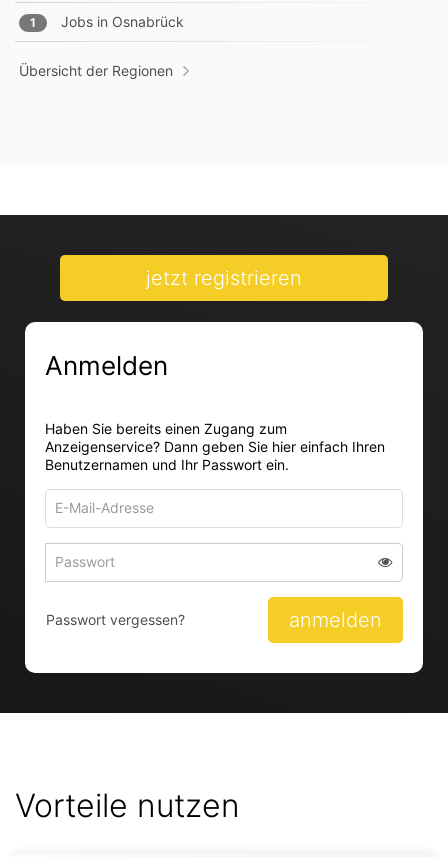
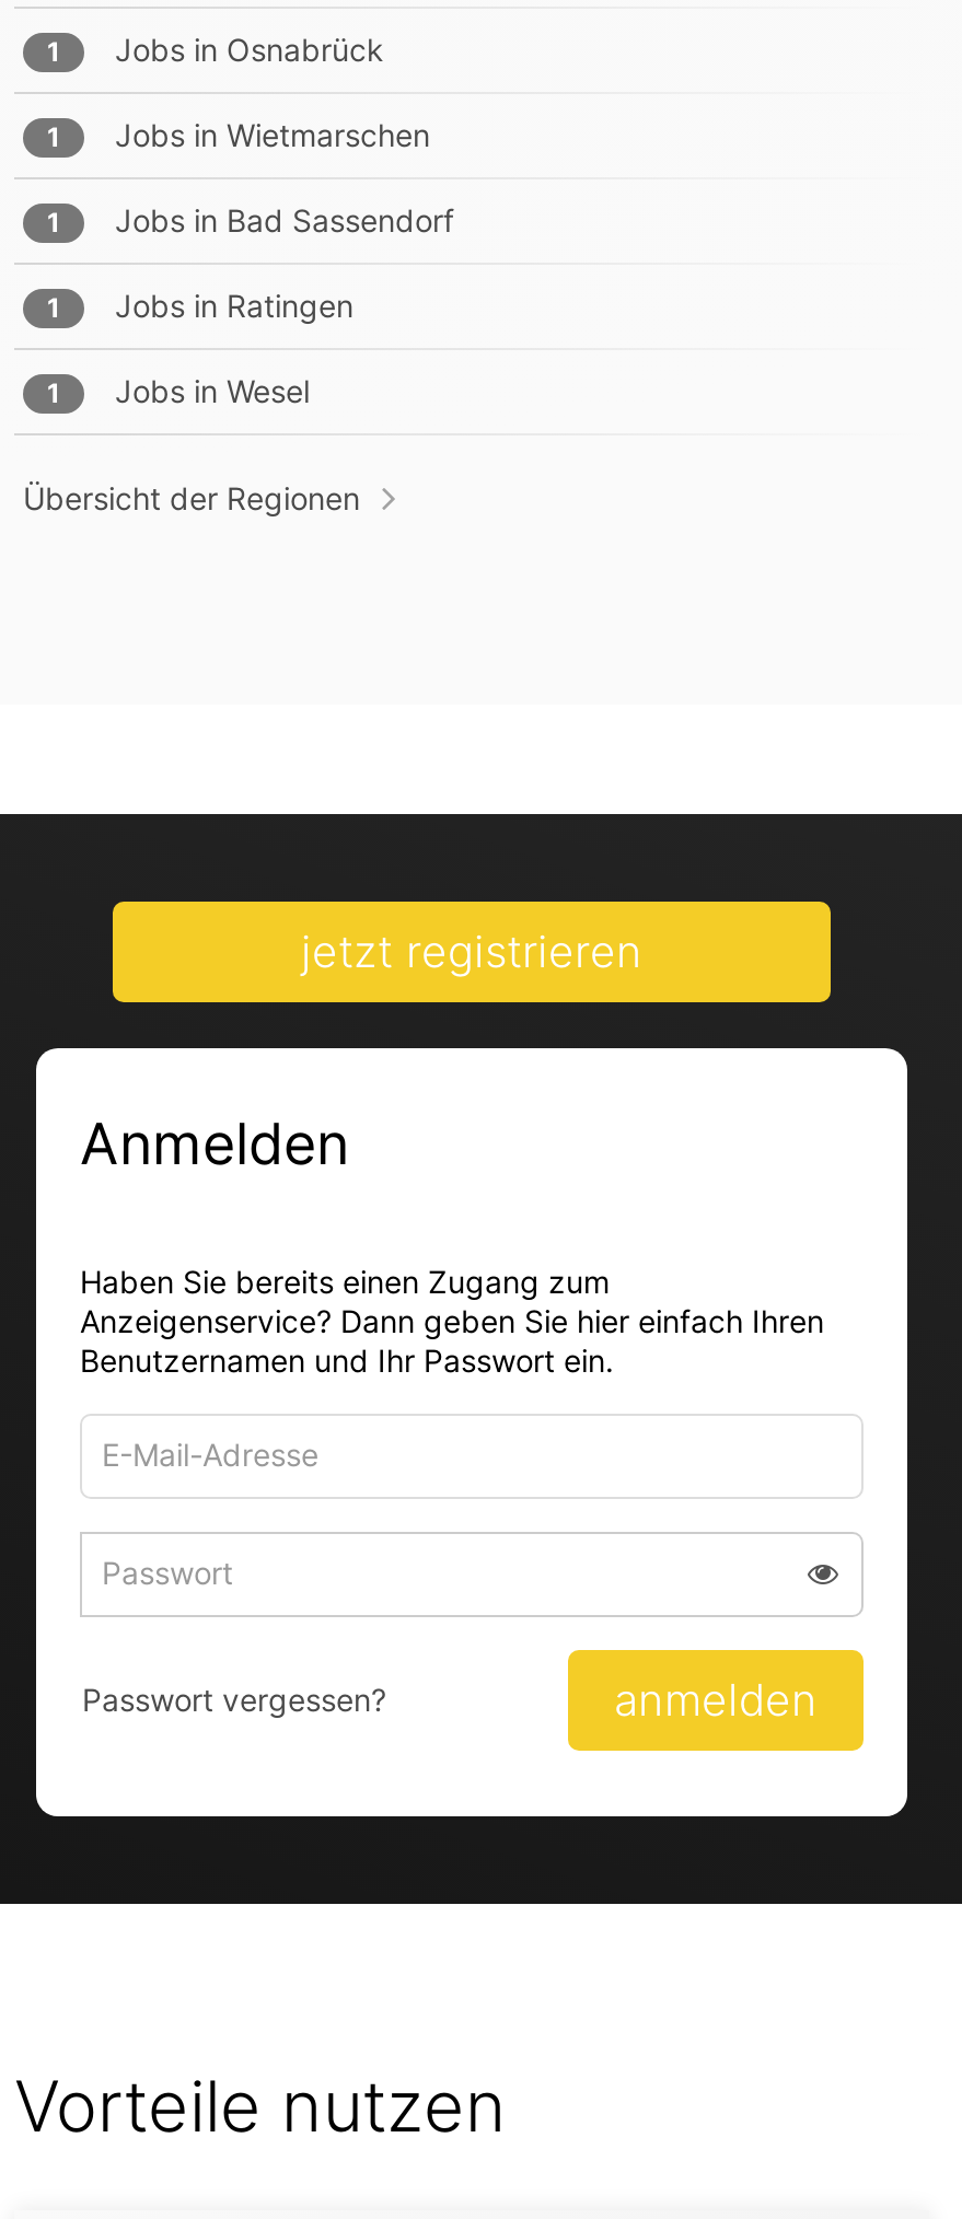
+ 1
+ Jobs in Wietmarschen
+ 1
+ Jobs in Bad Sassendorf
+ 1
+ Jobs in Ratingen
+ 1
+ Jobs in Wesel
